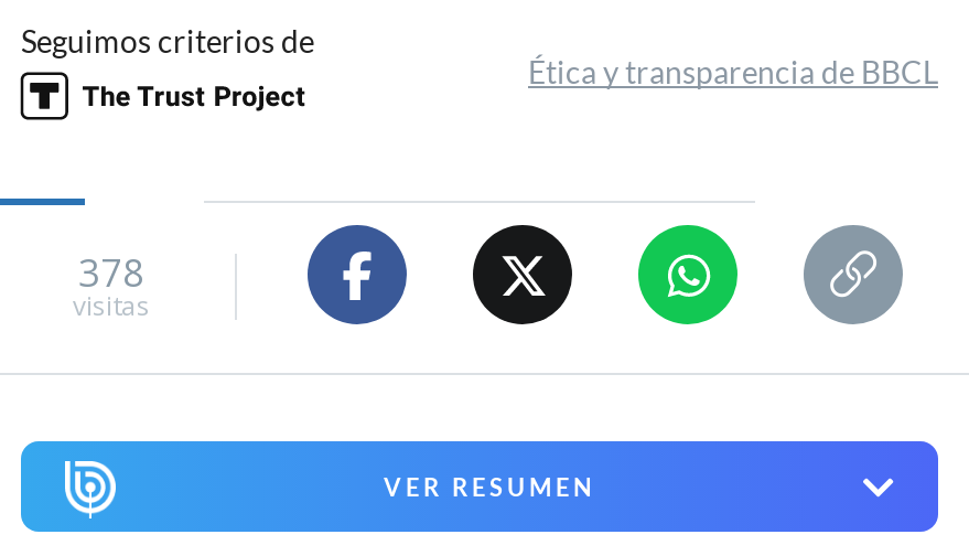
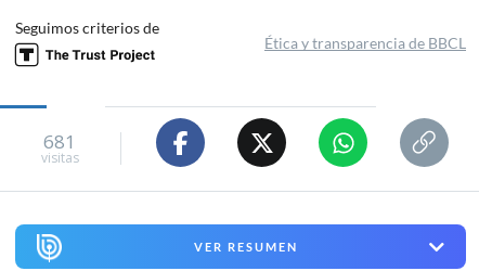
- 378
+ 681
